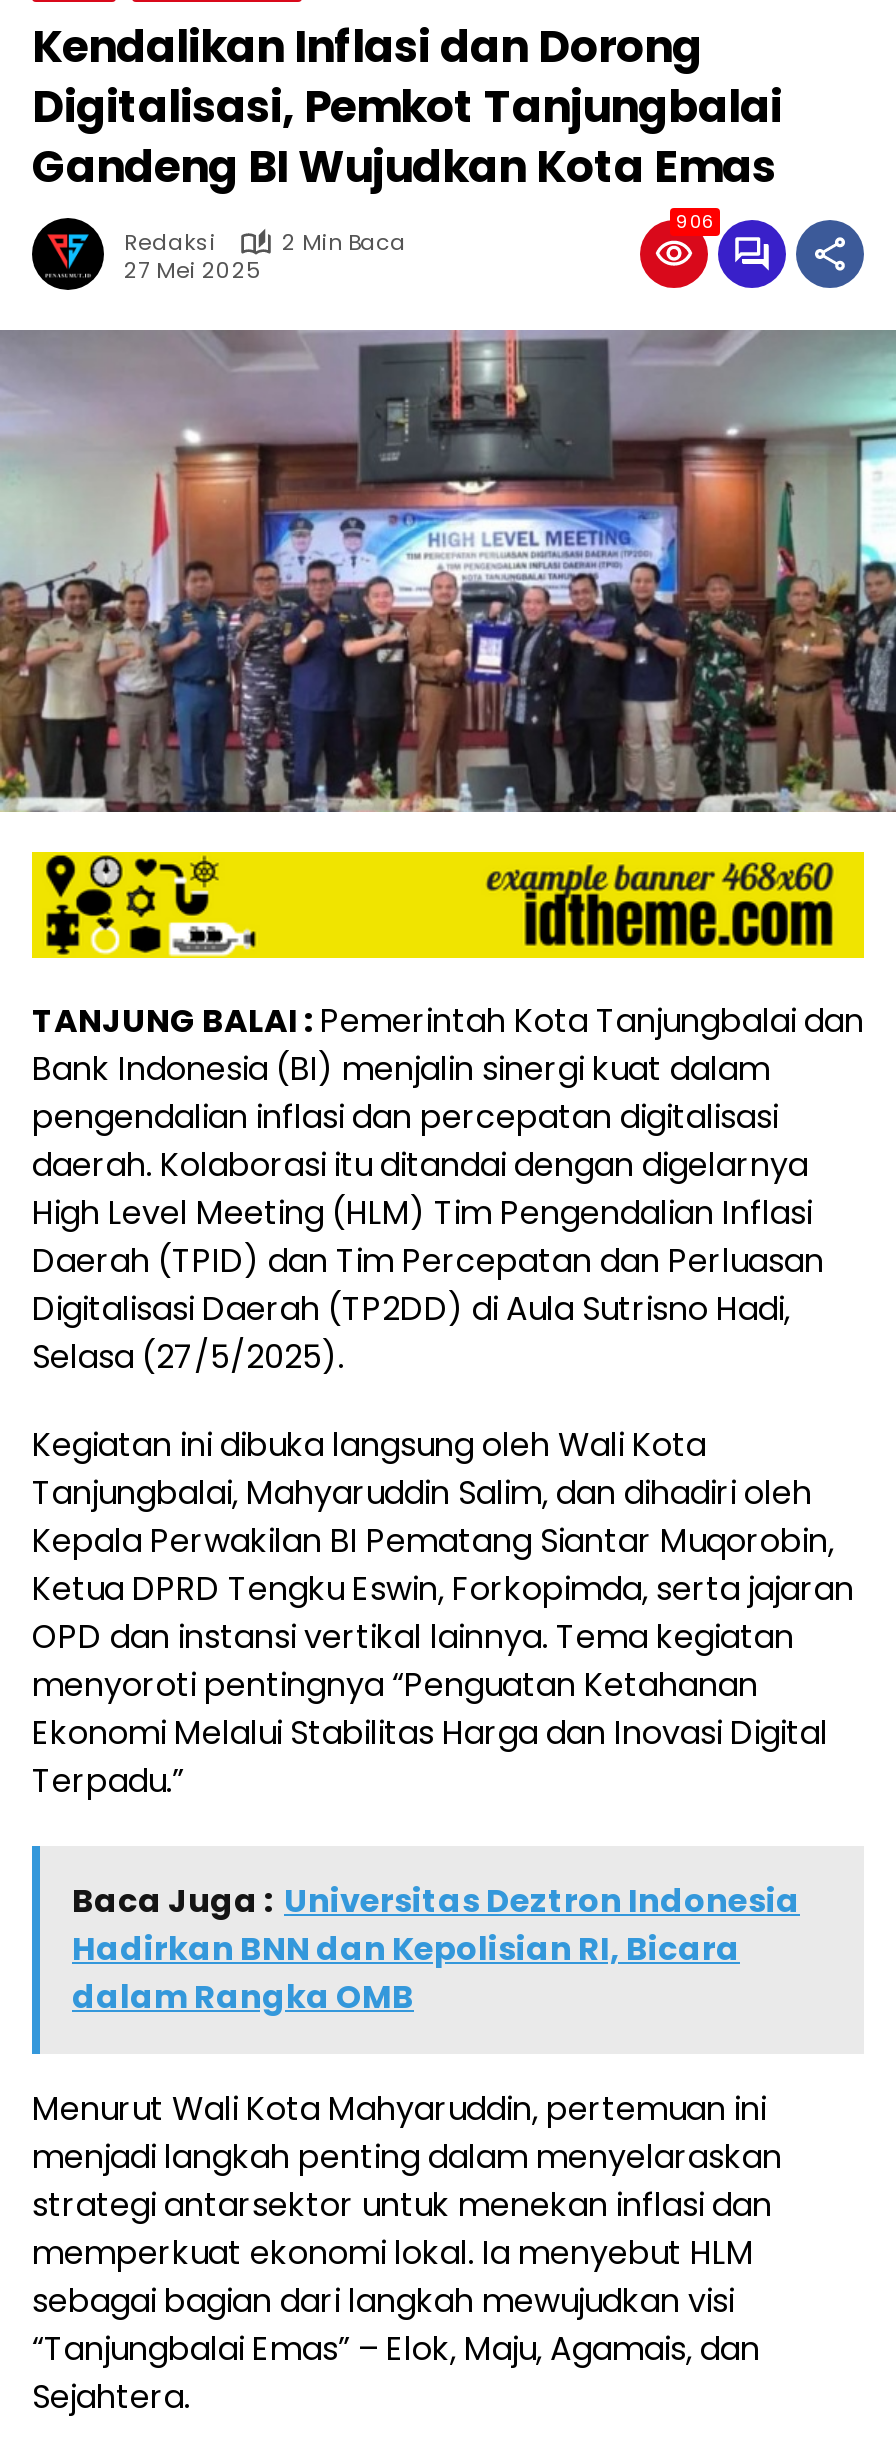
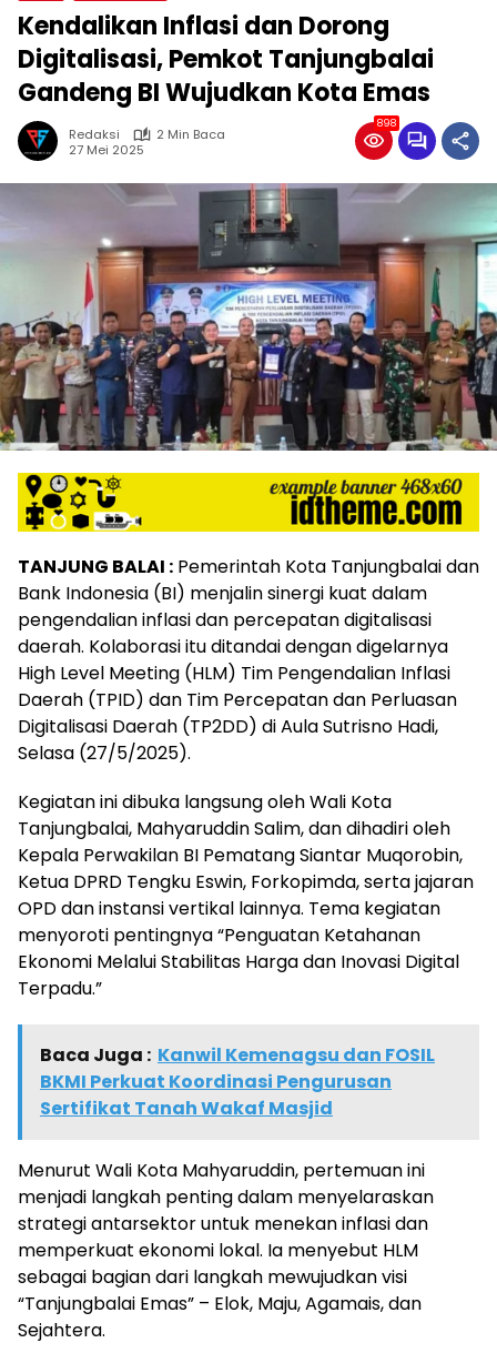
- 906
+ 898

- Baca Juga : Universitas Deztron Indonesia
- Hadirkan BNN dan Kepolisian RI, Bicara
- dalam Rangka OMB
+ Baca Juga : Kanwil Kemenagsu dan FOSIL
+ BKMI Perkuat Koordinasi Pengurusan
+ Sertifikat Tanah Wakaf Masjid
